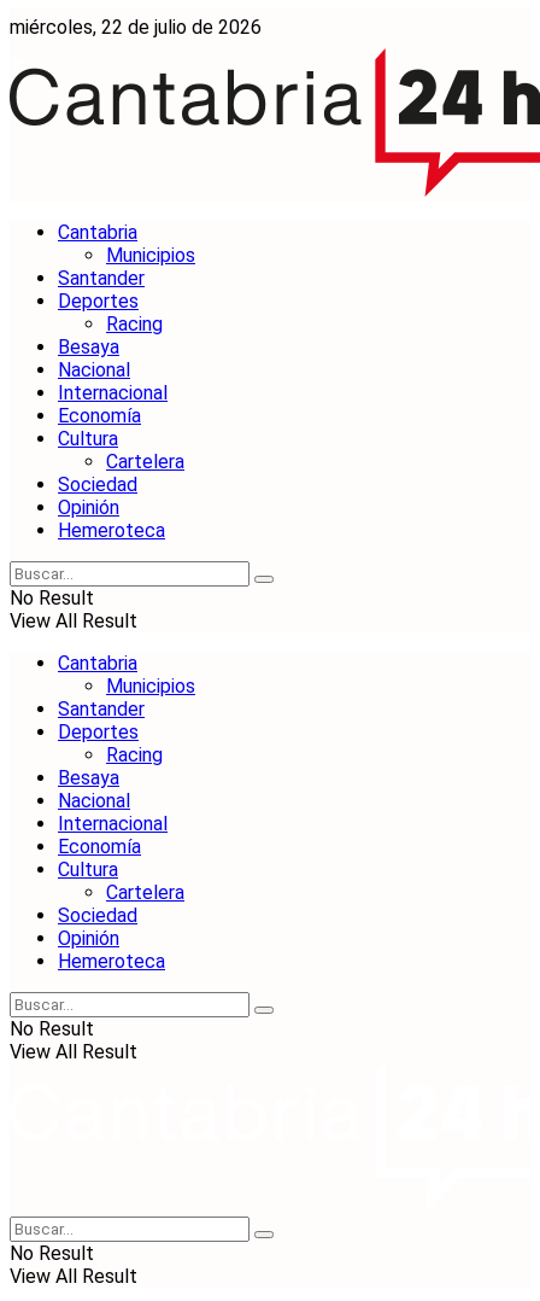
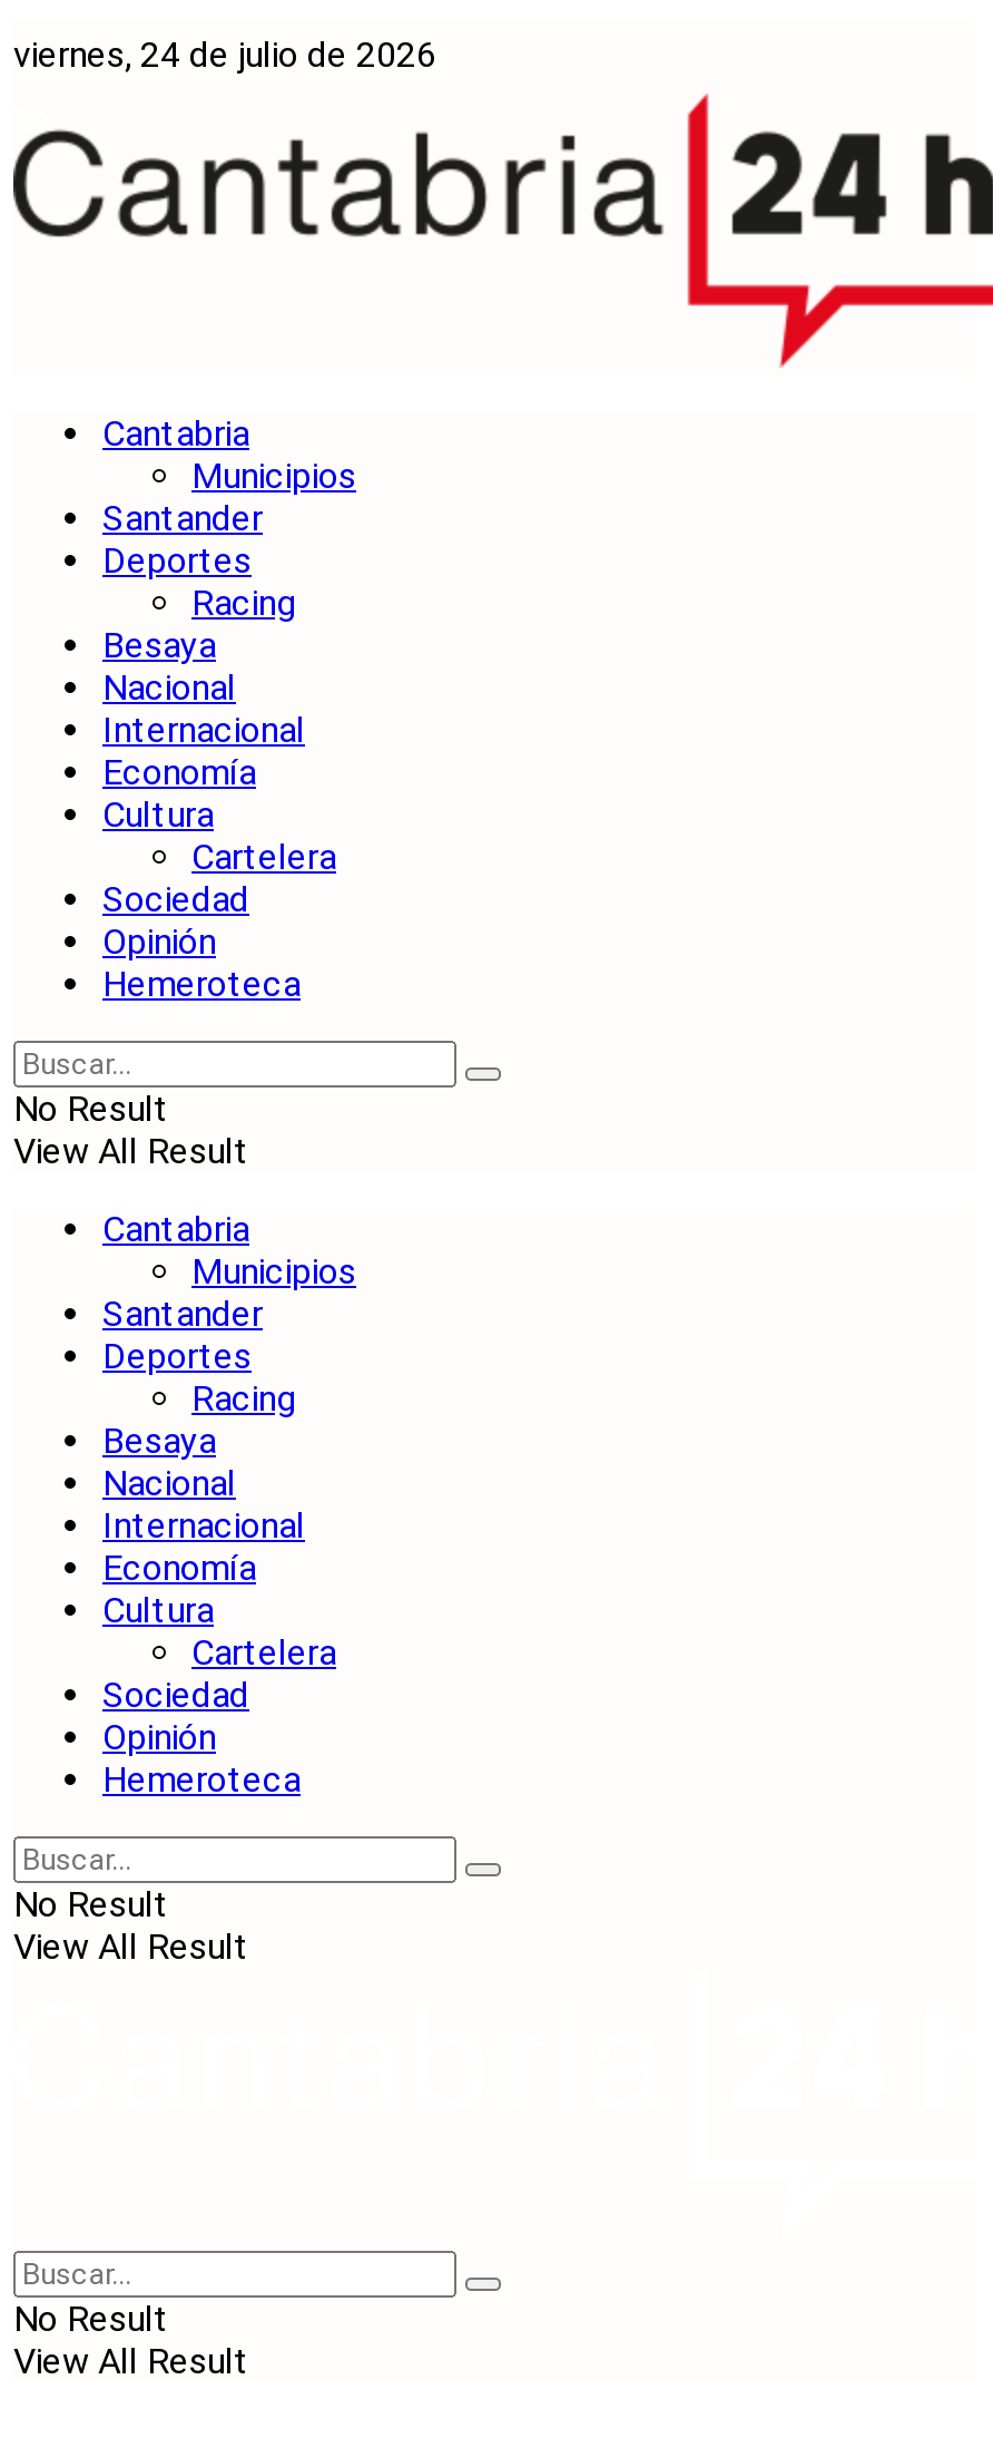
- miércoles, 22 de julio de 2026
+ viernes, 24 de julio de 2026
